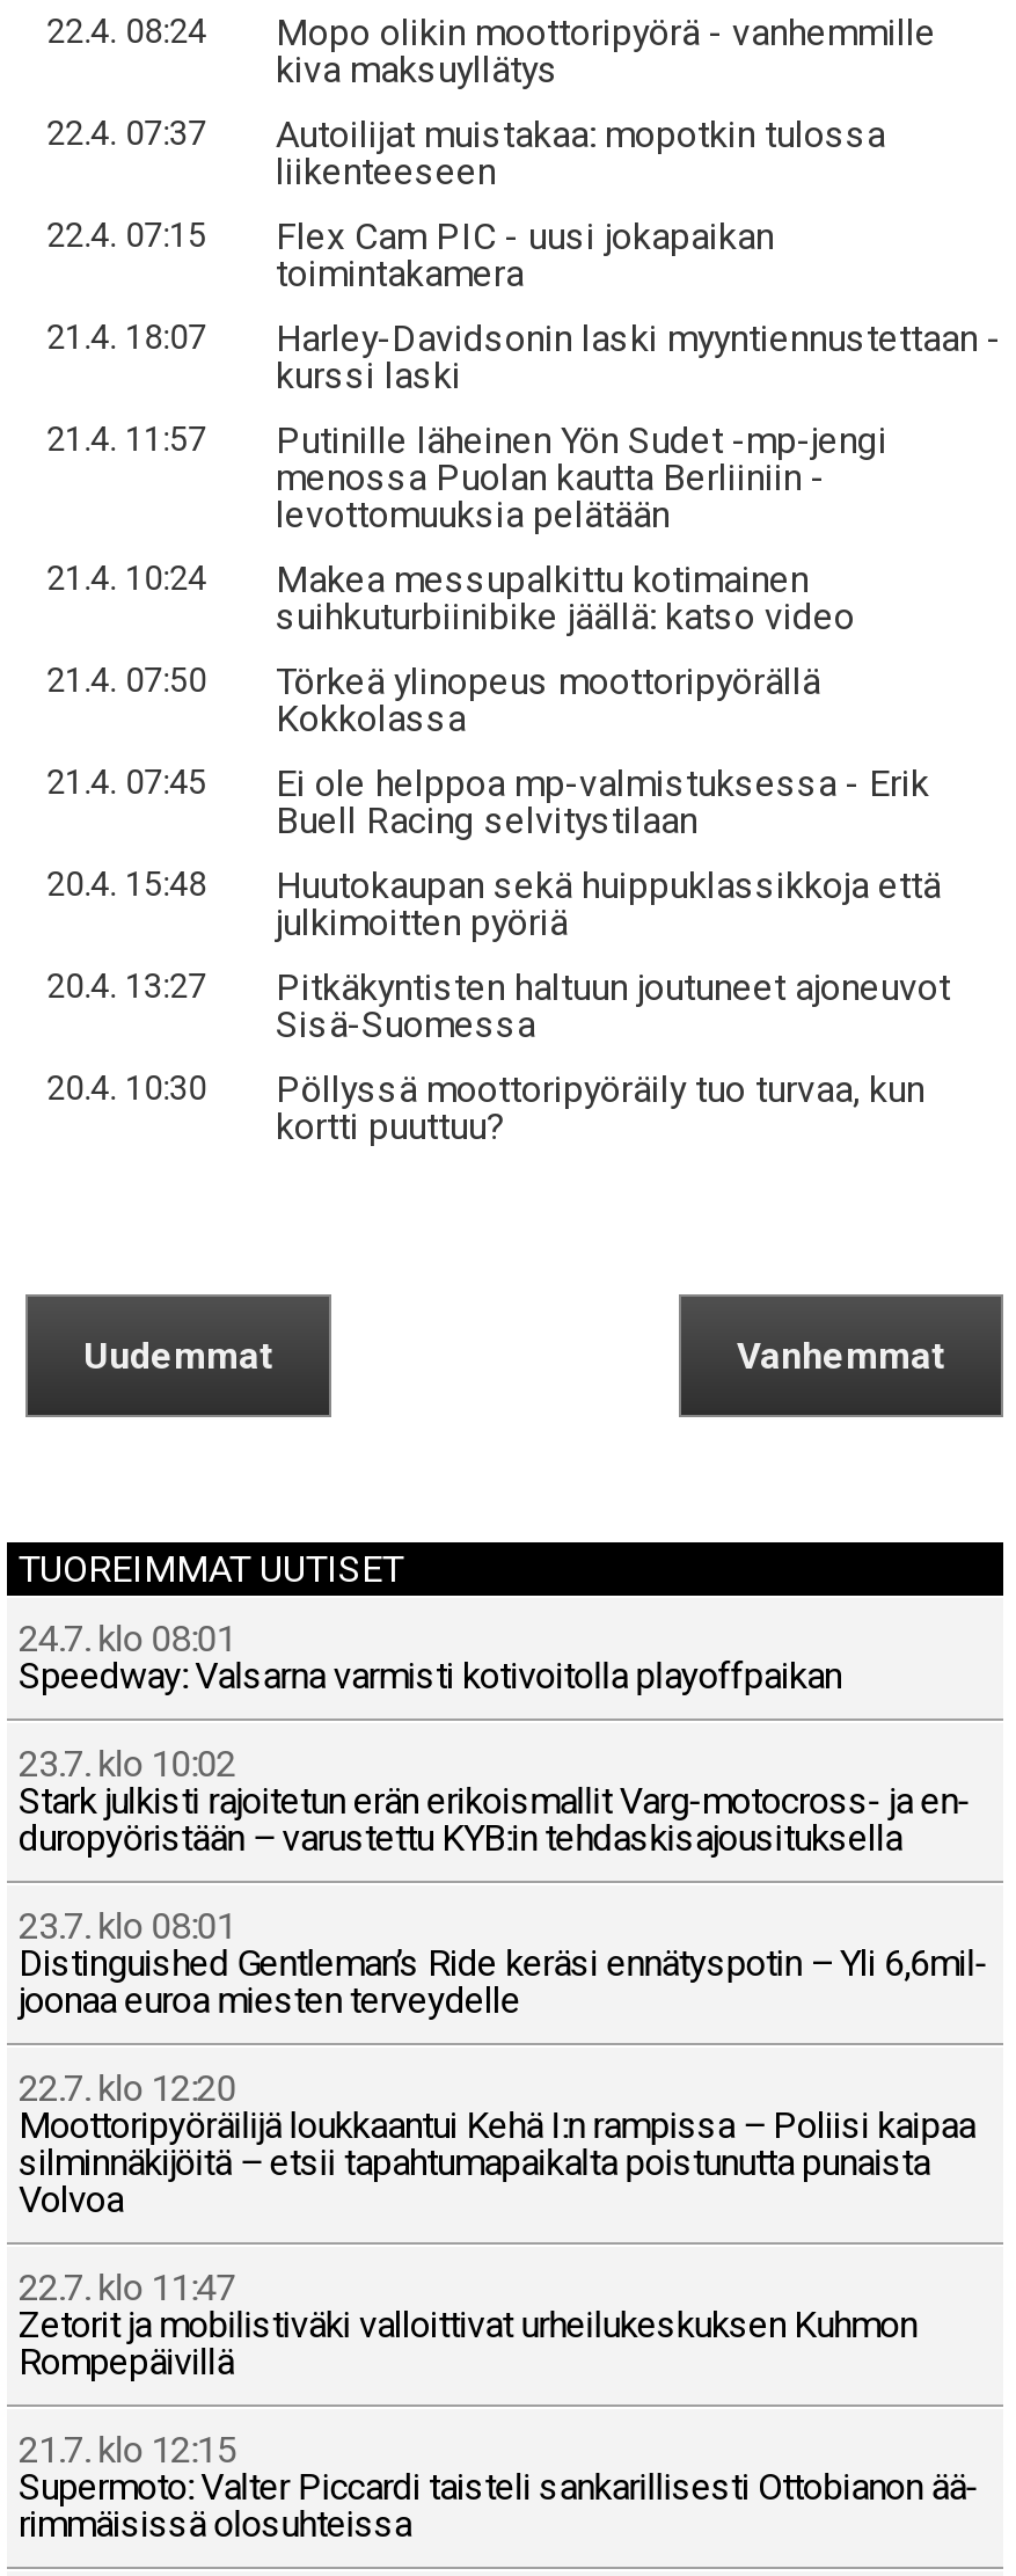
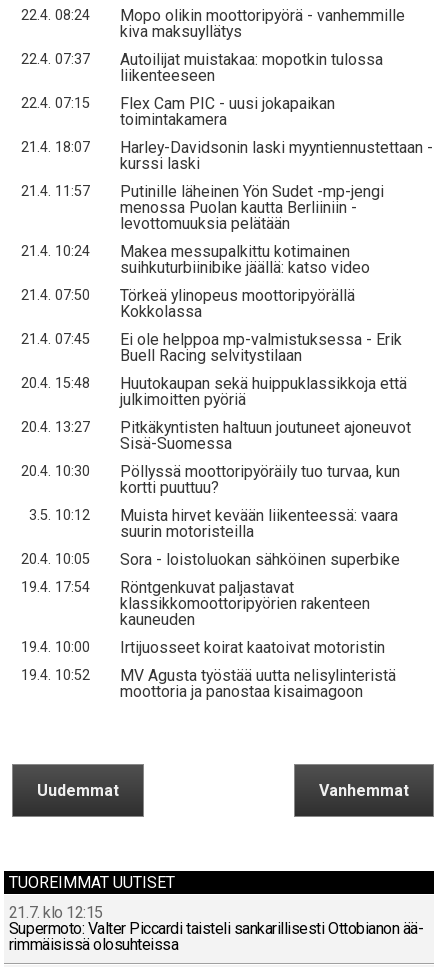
+ 3.5. 10:12
+ Muista hirvet kevään liikenteessä: vaara
+ suurin motoristeilla
+ 20.4. 10:05
+ Sora - loistoluokan sähköinen superbike
+ 19.4. 17:54
+ Röntgenkuvat paljastavat
+ klassikkomoottoripyörien rakenteen
+ kauneuden
+ 19.4. 10:00
+ Irtijuosseet koirat kaatoivat motoristin
+ 19.4. 10:52
+ MV Agusta työstää uutta nelisylinteristä
+ moottoria ja panostaa kisaimagoon

moved down: Uudemmat | Vanhemmat | TUOREIMMAT UUTISET

- 24.7. klo 08:01
- Speedway: Valsarna varmisti kotivoitolla playoffpaikan
- 23.7. klo 10:02
- Stark julkisti rajoitetun erän erikoismallit Varg-motocross- ja en
- duropyöristään – varustettu KYB:in tehdaskisajousituksella
- 23.7. klo 08:01
- Distinguished Gentleman’s Ride keräsi ennätyspotin – Yli 6,6mil
- joonaa euroa miesten terveydelle
- 22.7. klo 12:20
- Moottoripyöräilijä loukkaantui Kehä I:n rampissa – Poliisi kaipaa
- silminnäkijöitä – etsii tapahtumapaikalta poistunutta punaista
- Volvoa
- 22.7. klo 11:47
- Zetorit ja mobilistiväki valloittivat urheilukeskuksen Kuhmon
- Rompepäivillä
